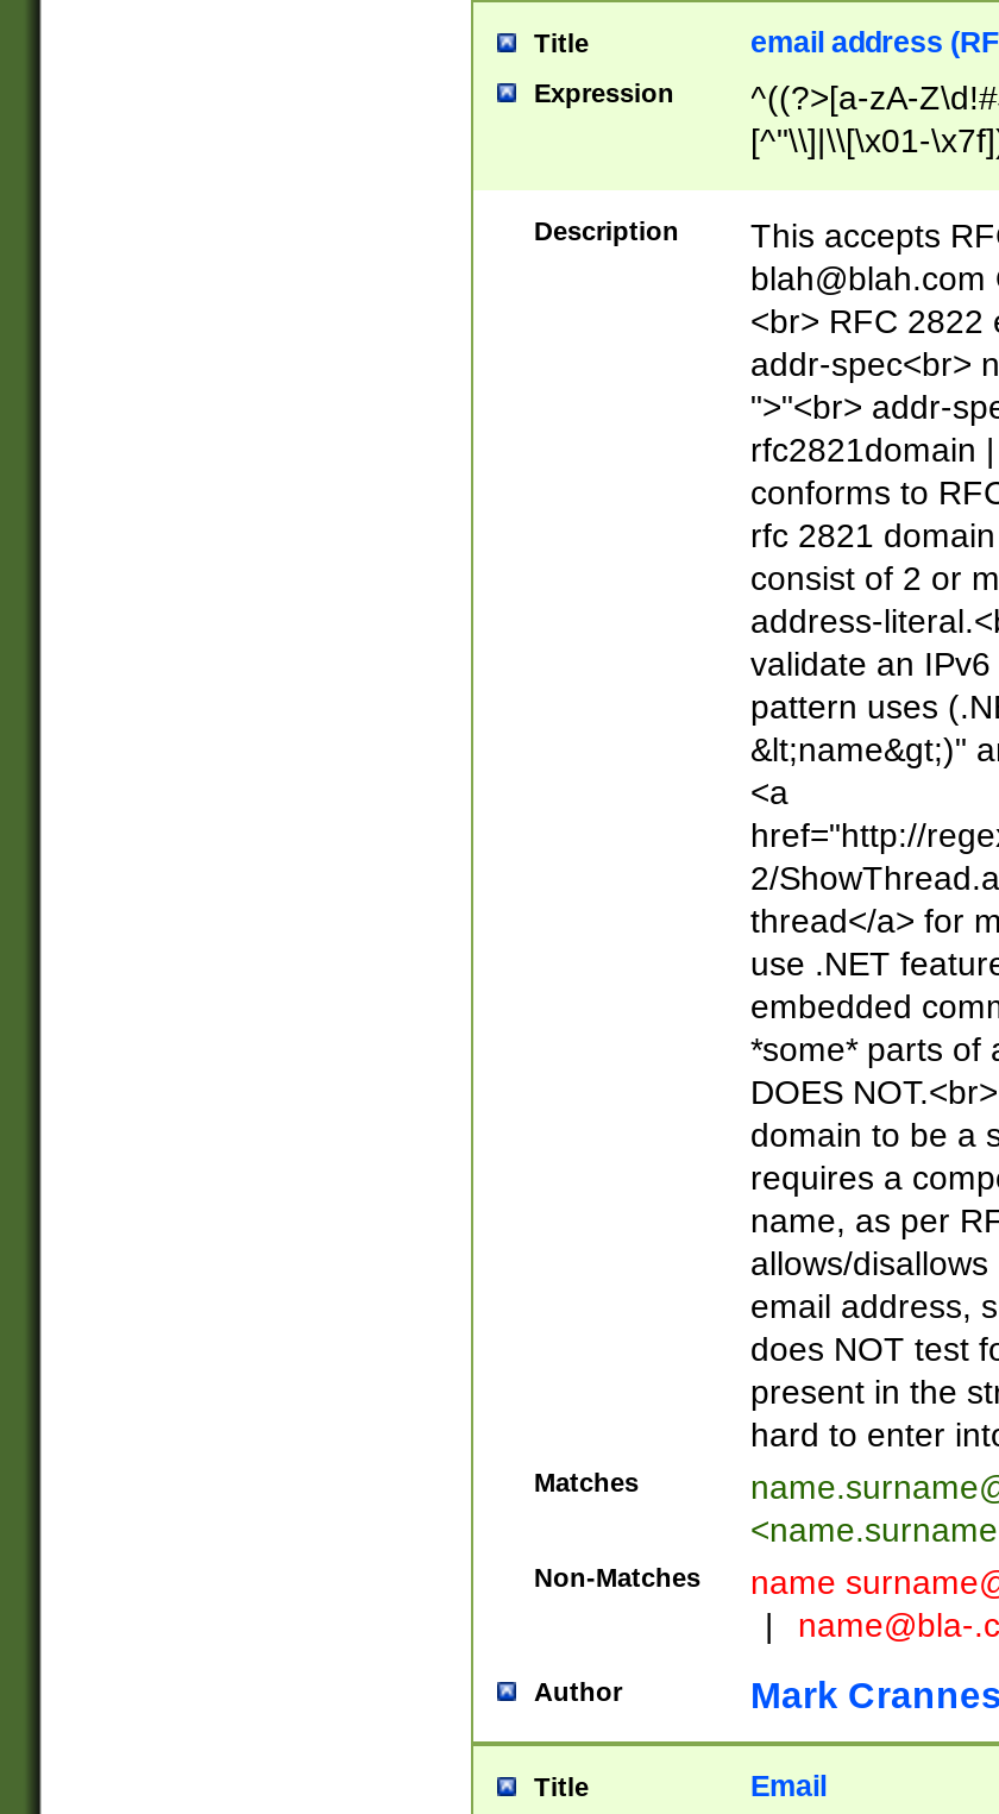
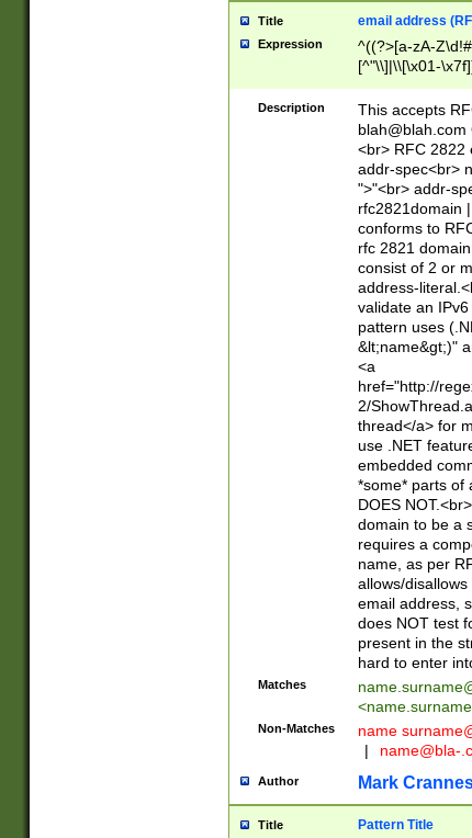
- Email
+ Pattern Title
